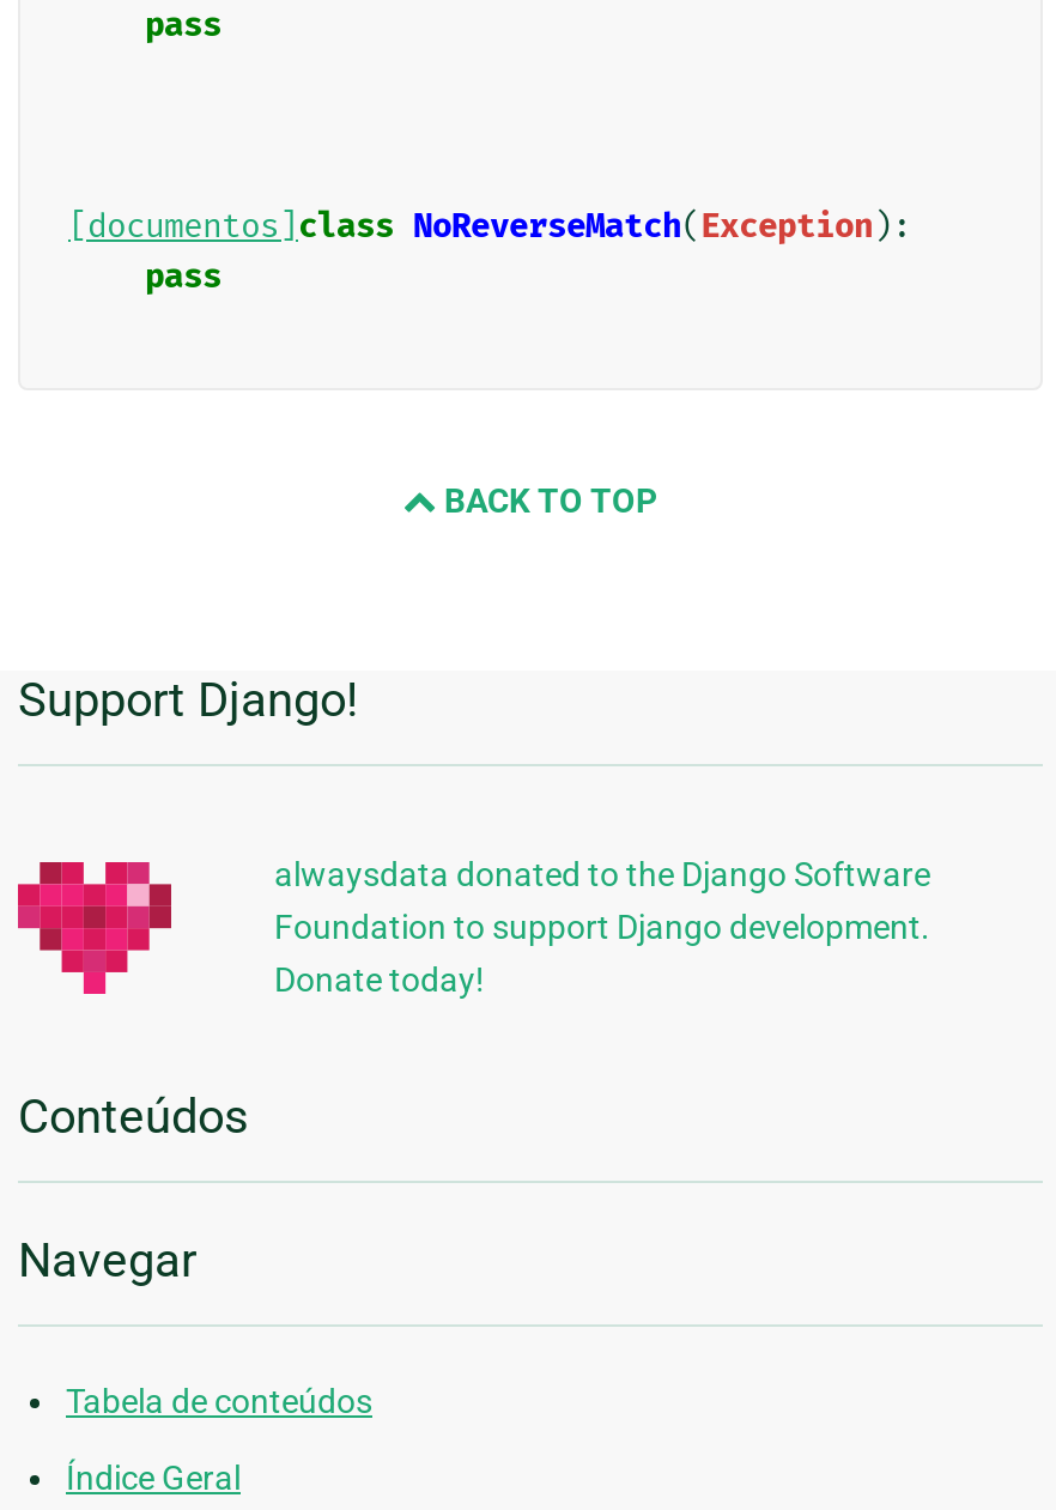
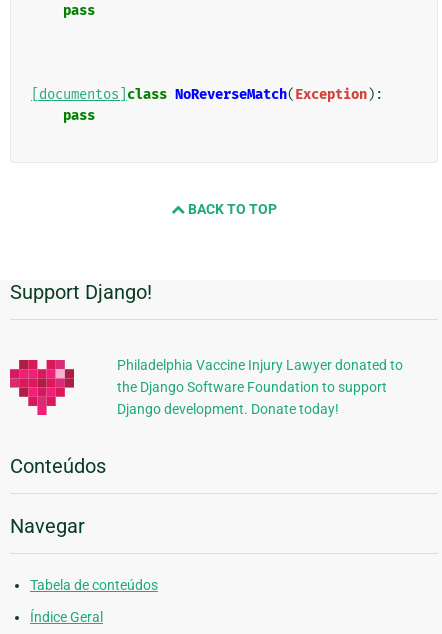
- alwaysdata donated to the Django Software
- Foundation to support Django development.
- Donate today!
+ Philadelphia Vaccine Injury Lawyer donated to
+ the Django Software Foundation to support
+ Django development. Donate today!
